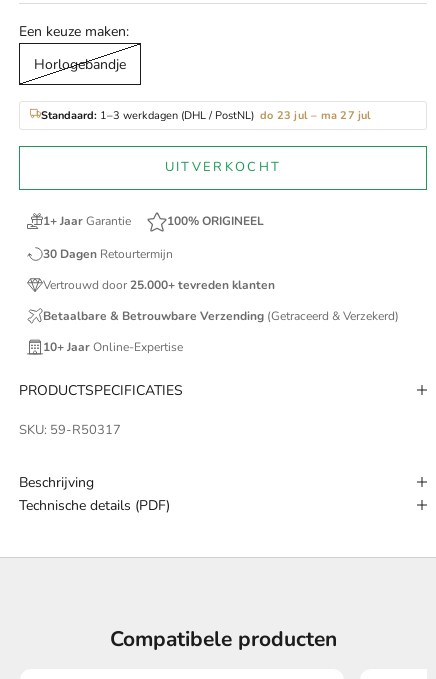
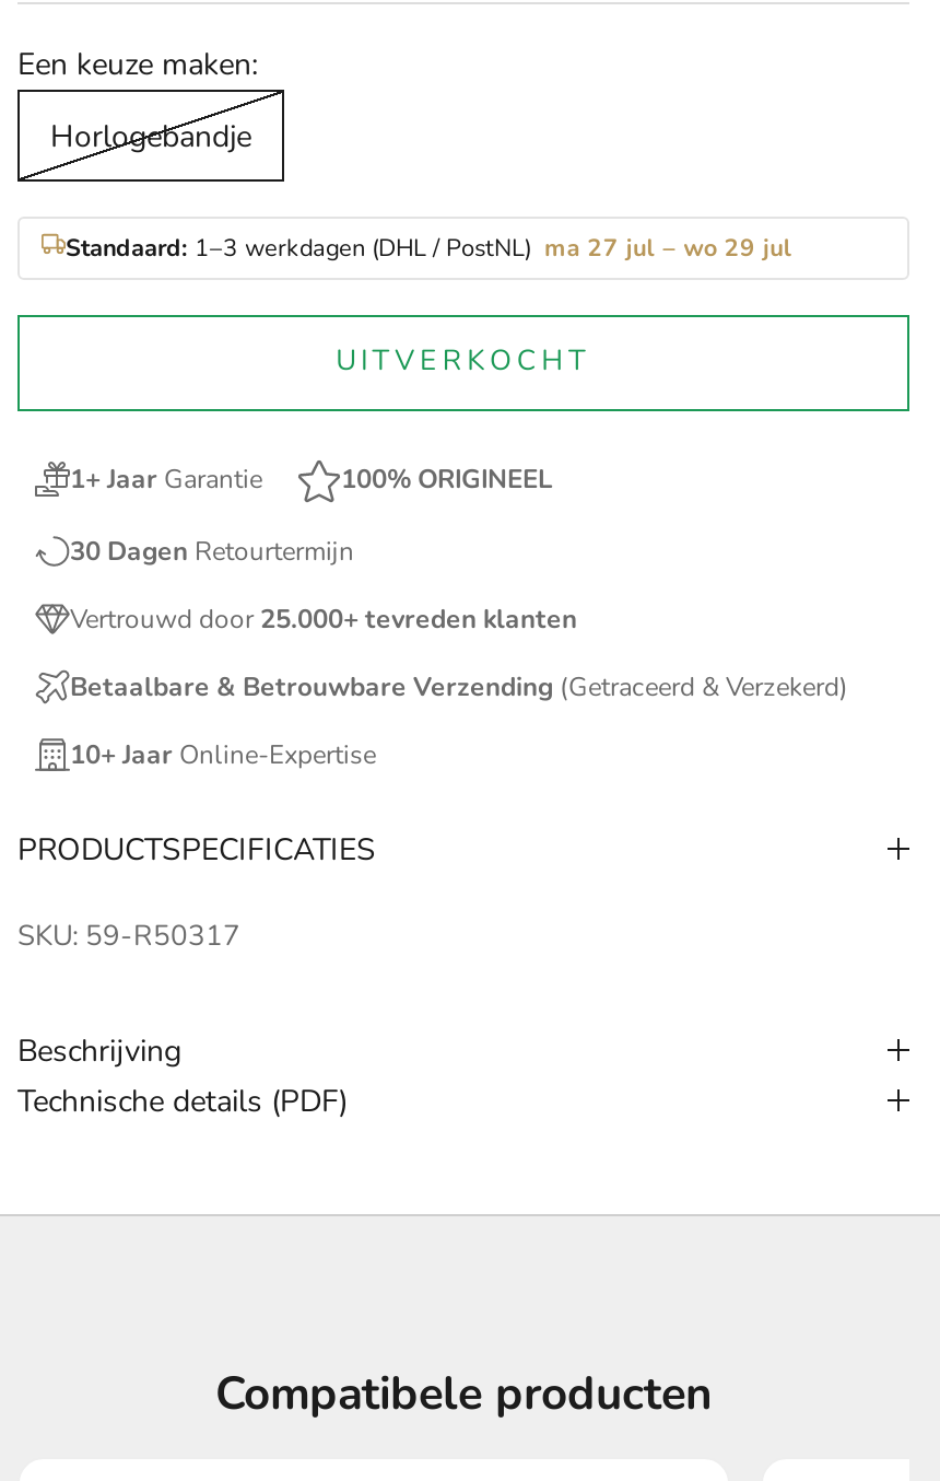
- Standaard: 1–3 werkdagen (DHL / PostNL) do 23 jul – ma 27 jul
+ Standaard: 1–3 werkdagen (DHL / PostNL) ma 27 jul – wo 29 jul
